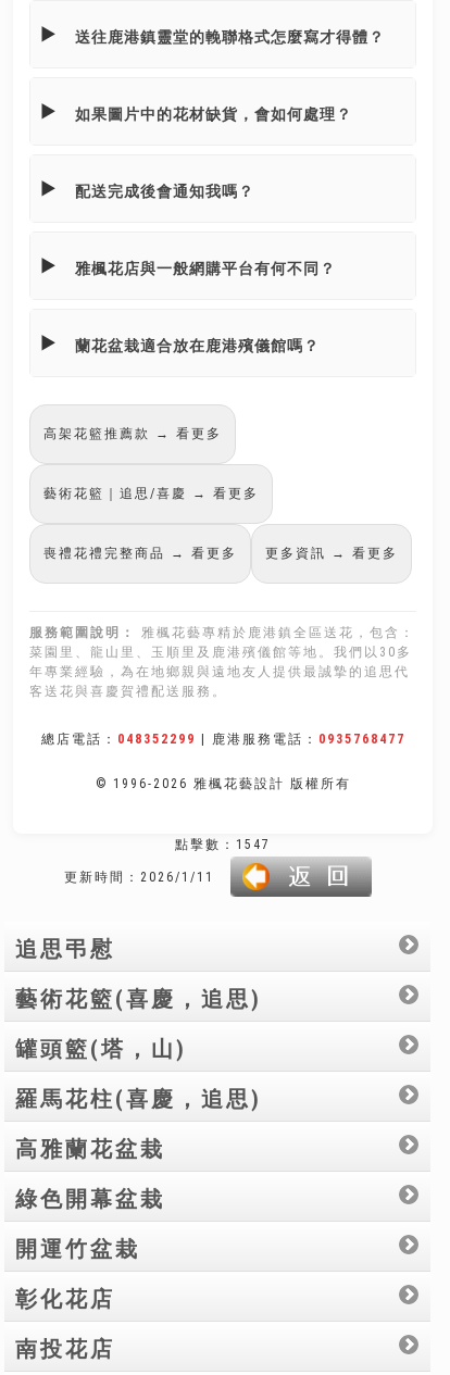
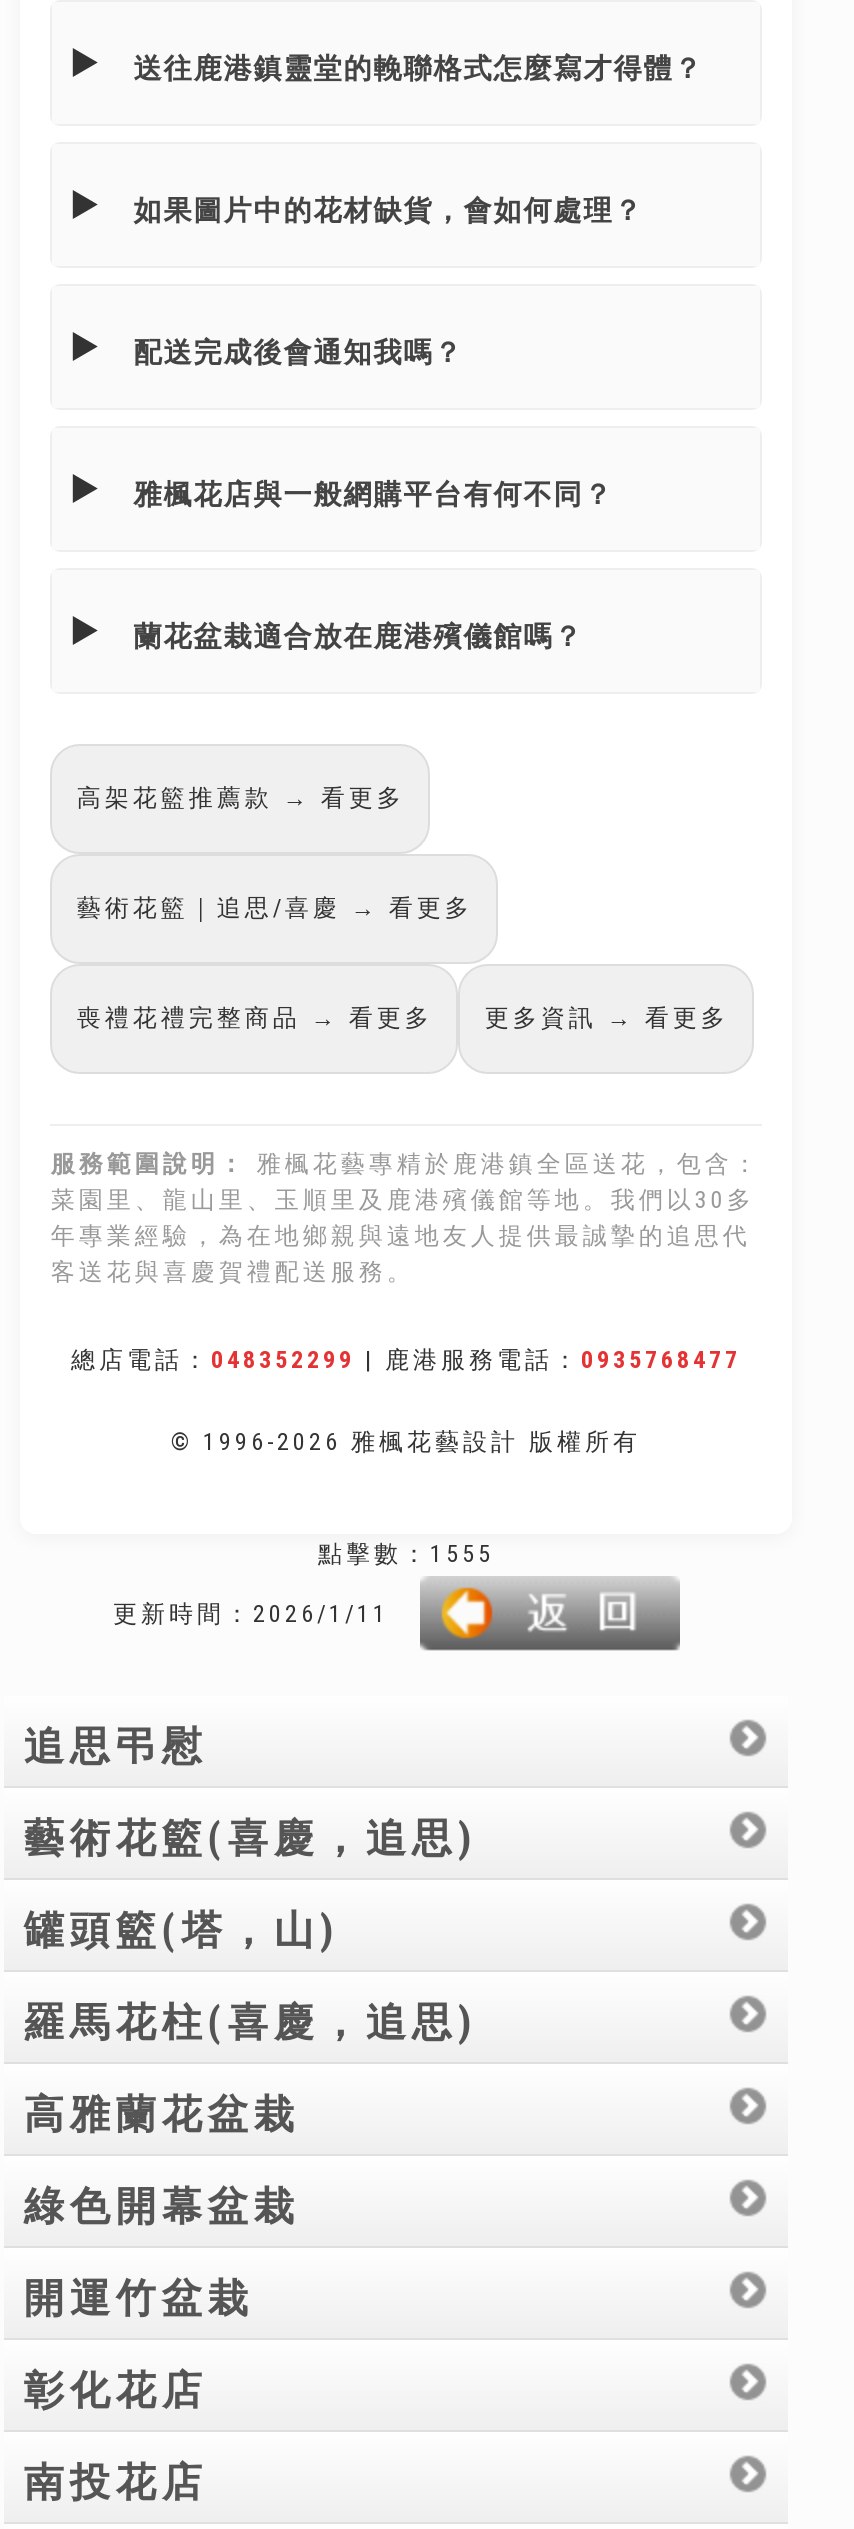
- 點擊數：1547
+ 點擊數：1555
